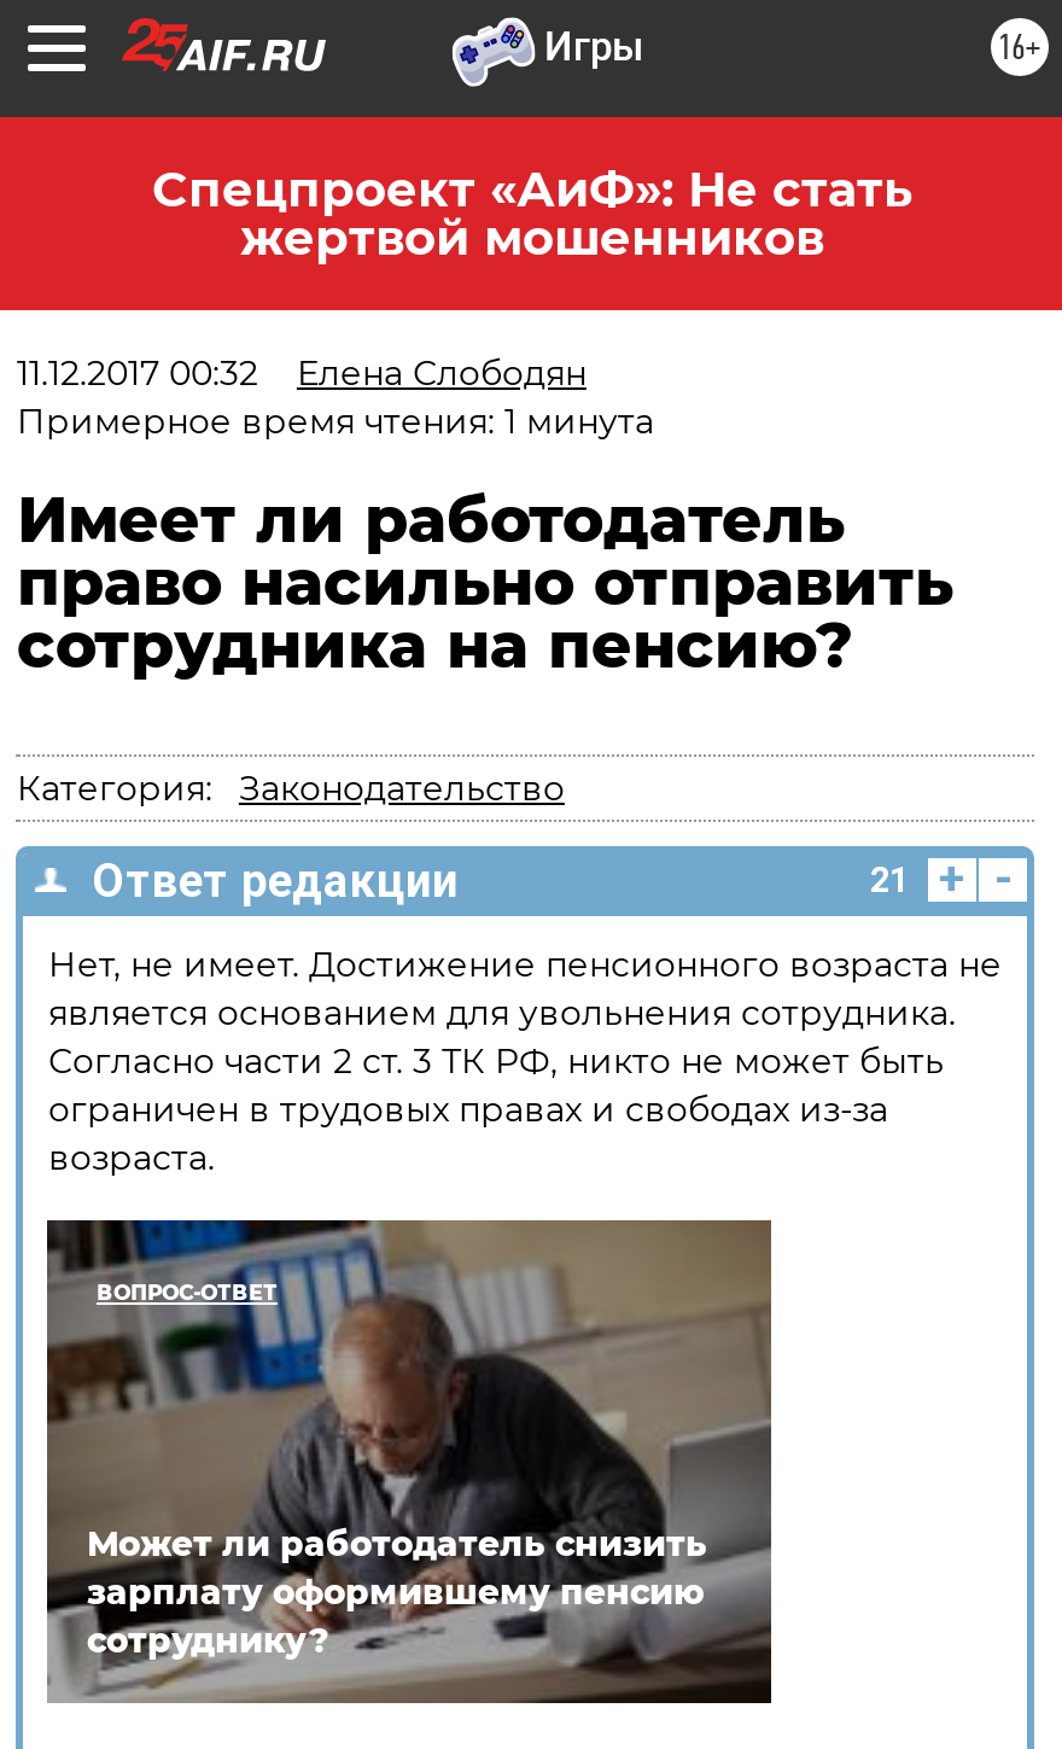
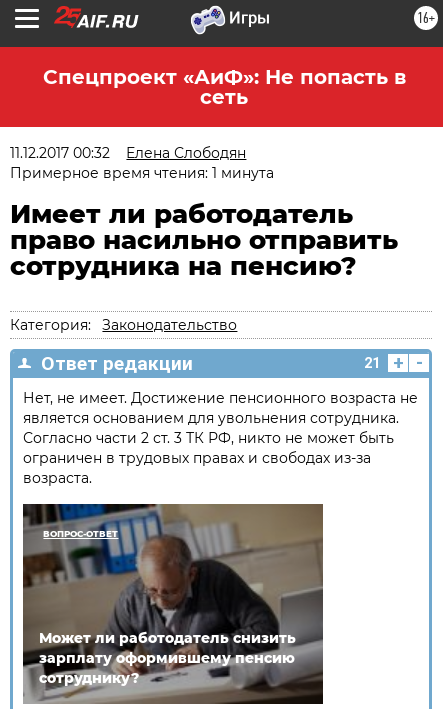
- Спецпроект «АиФ»: Не стать
- жертвой мошенников
+ Спецпроект «АиФ»: Не попасть в
+ сеть
